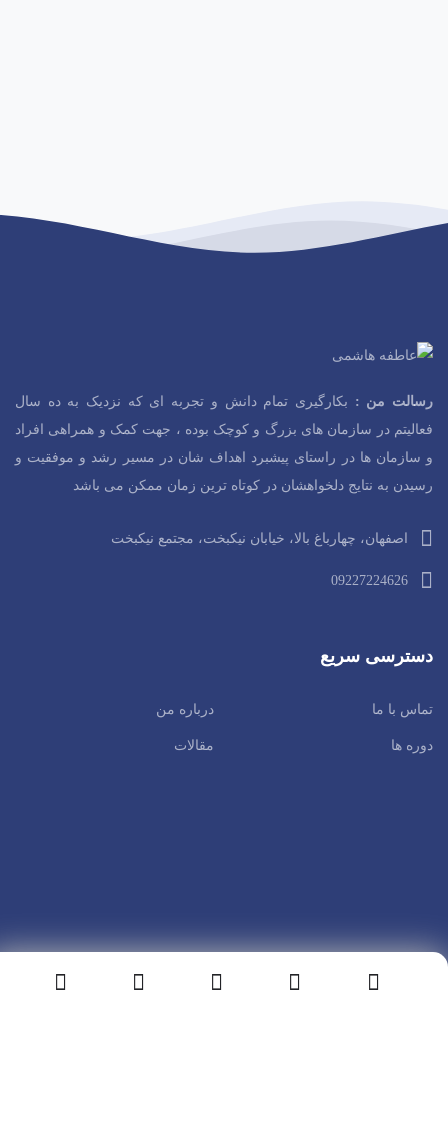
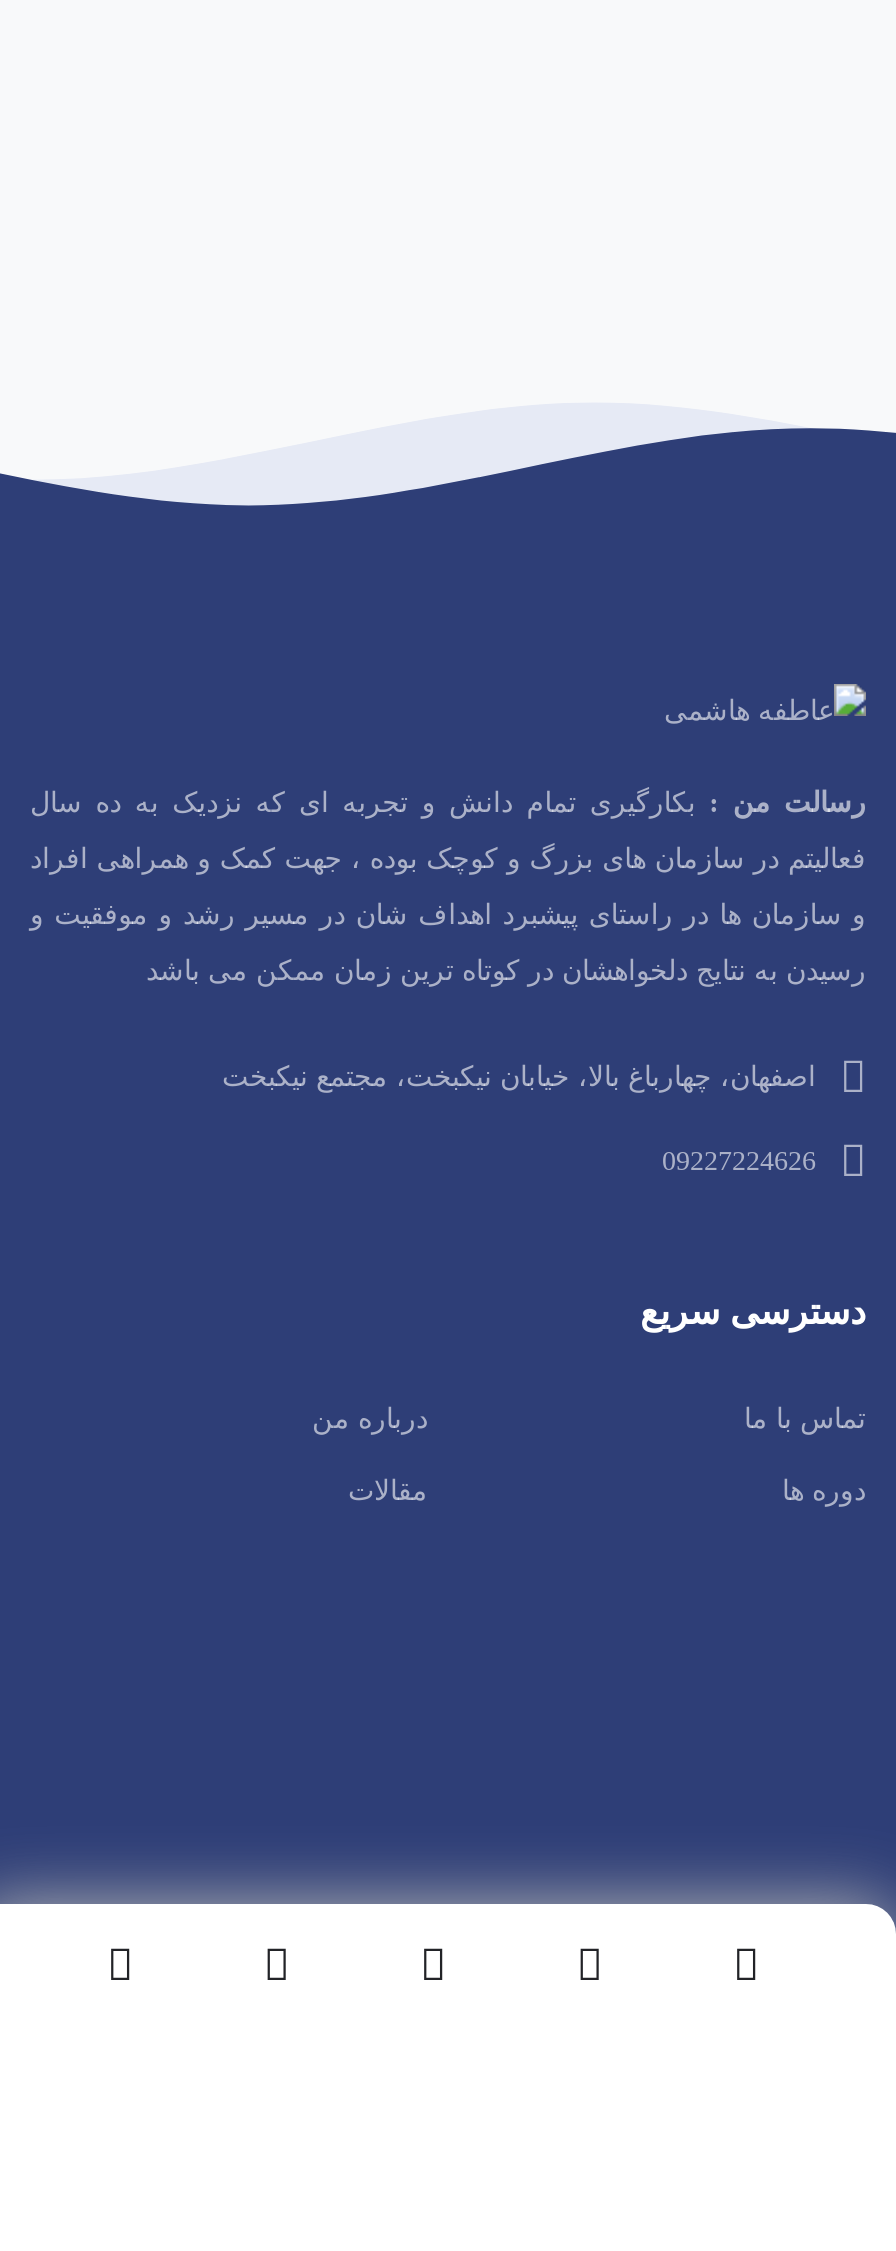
- [image]
+ [image]

- [image]
+ [image]
